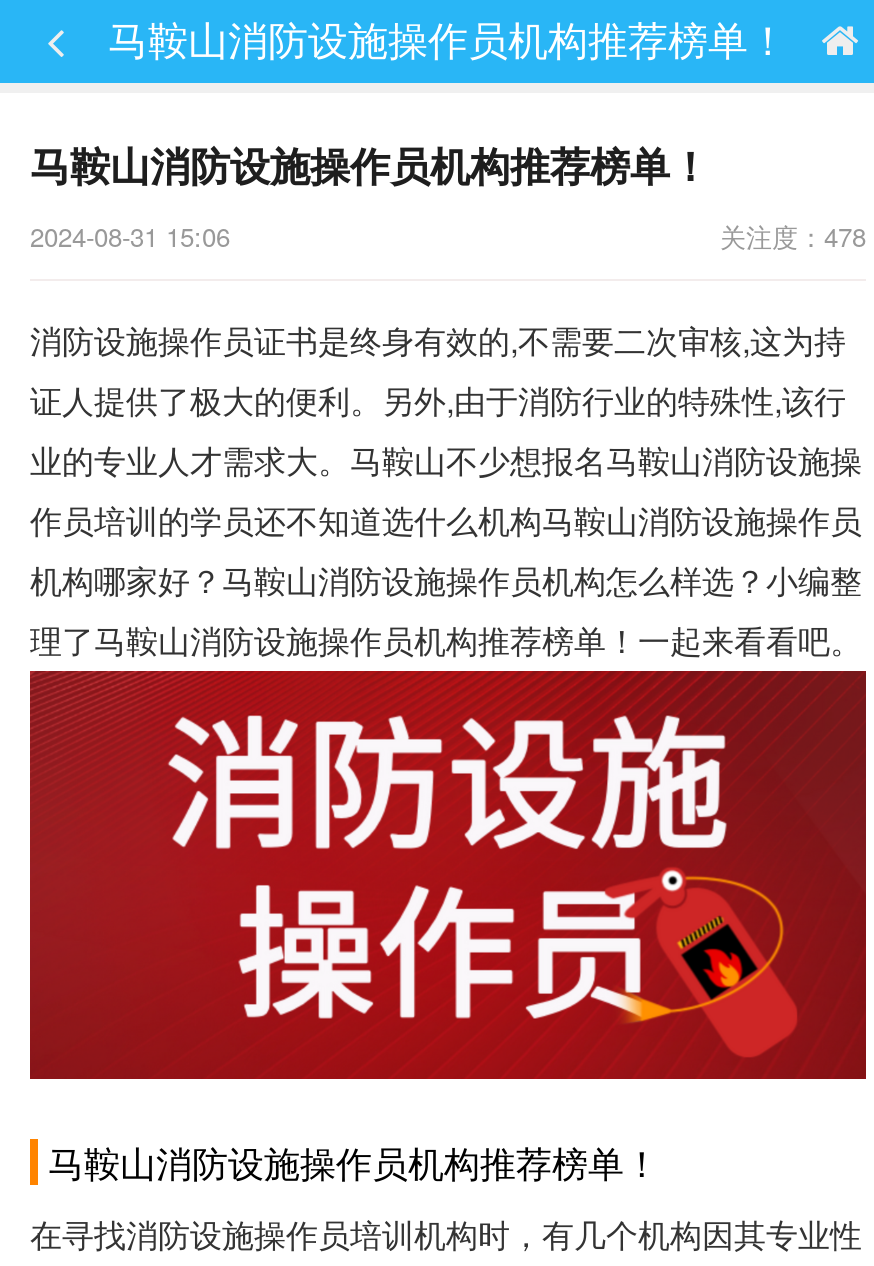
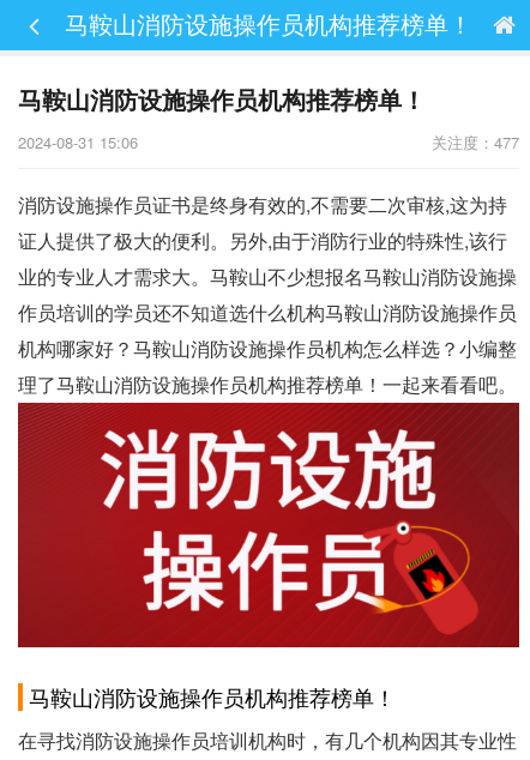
- 关注度：478
+ 关注度：477
